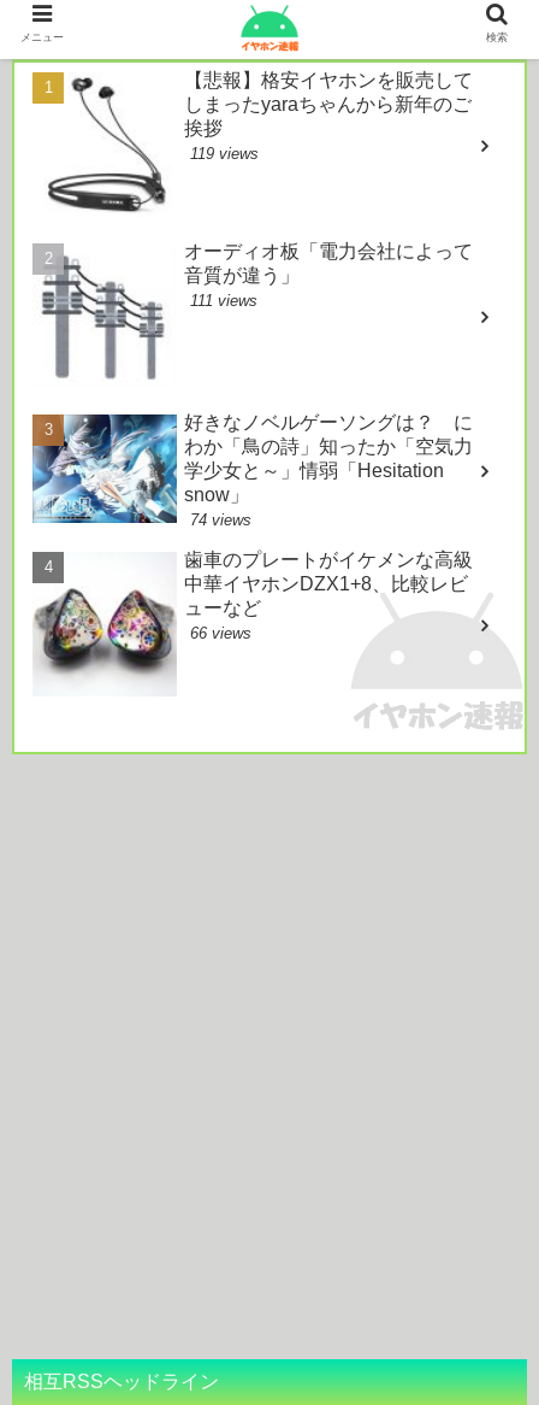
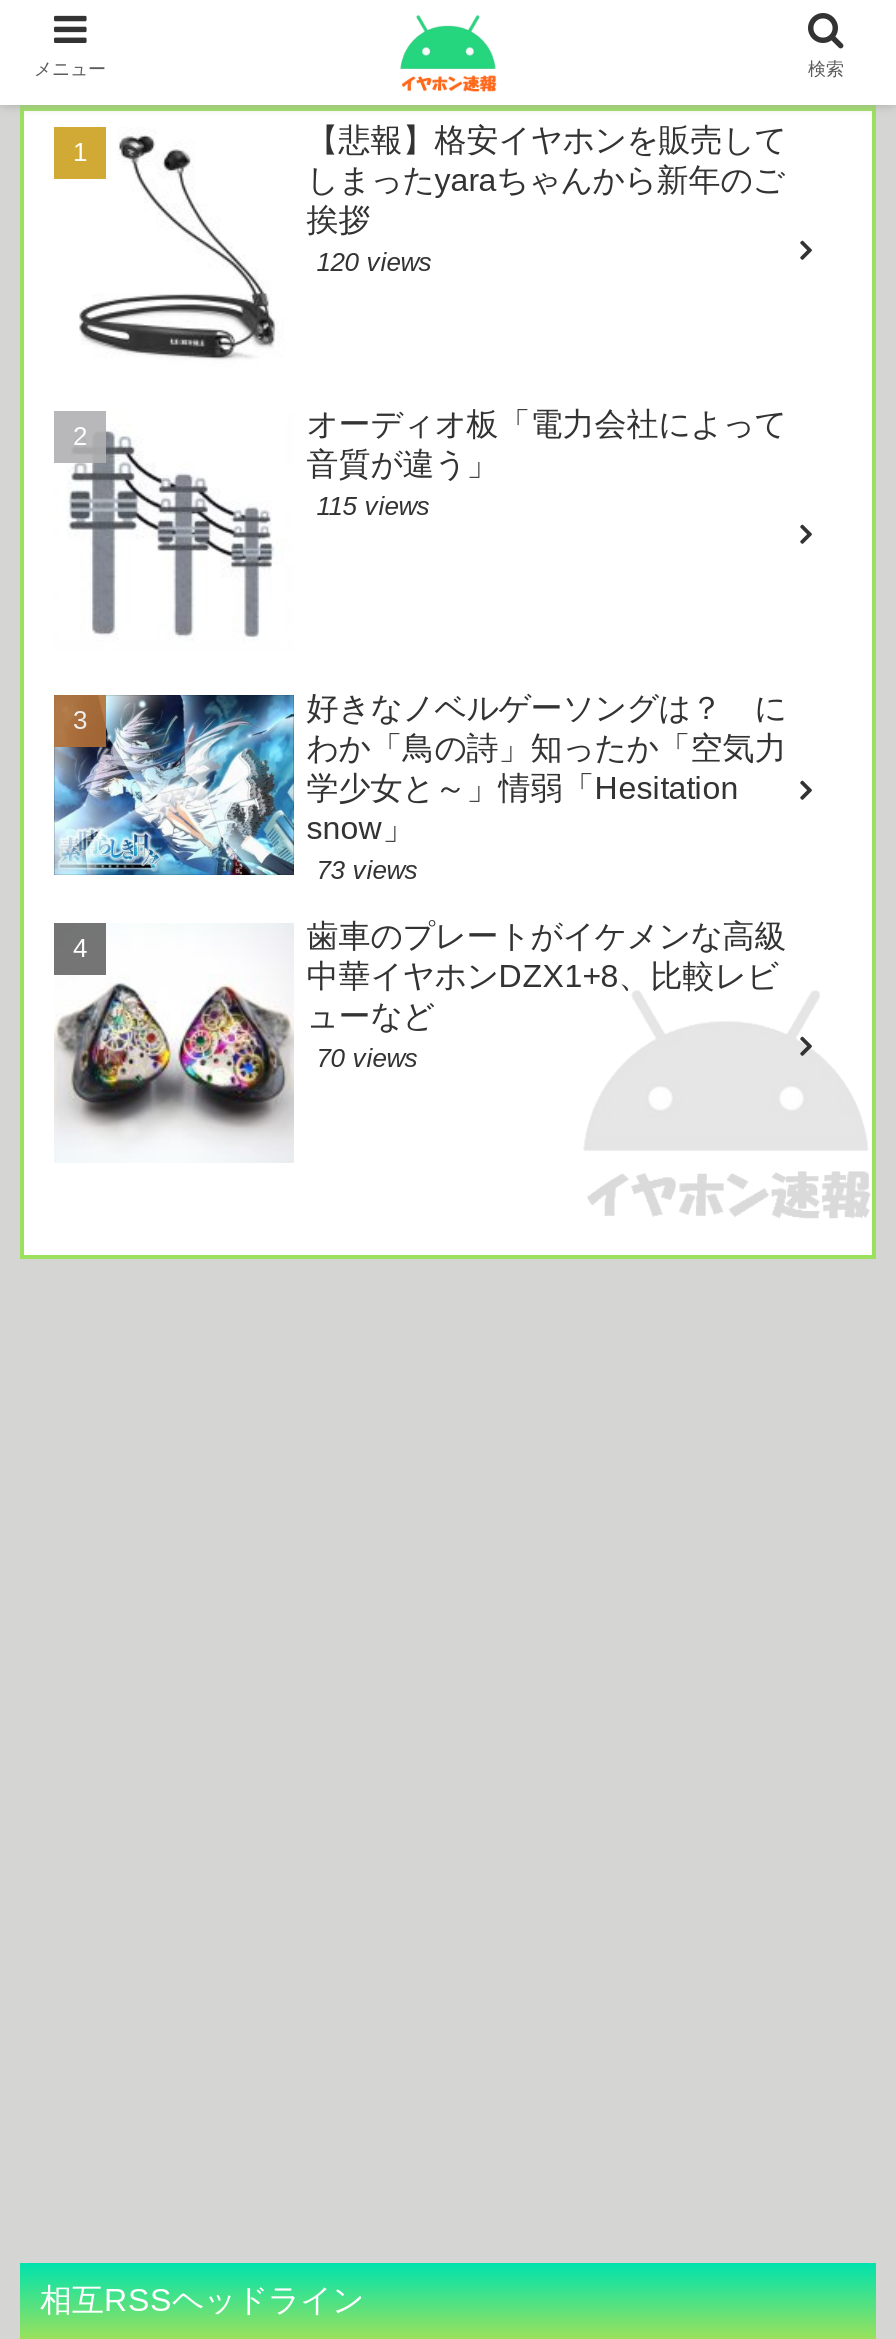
- 119 views
+ 120 views

- 111 views
+ 115 views

- 74 views
+ 73 views

- 66 views
+ 70 views
